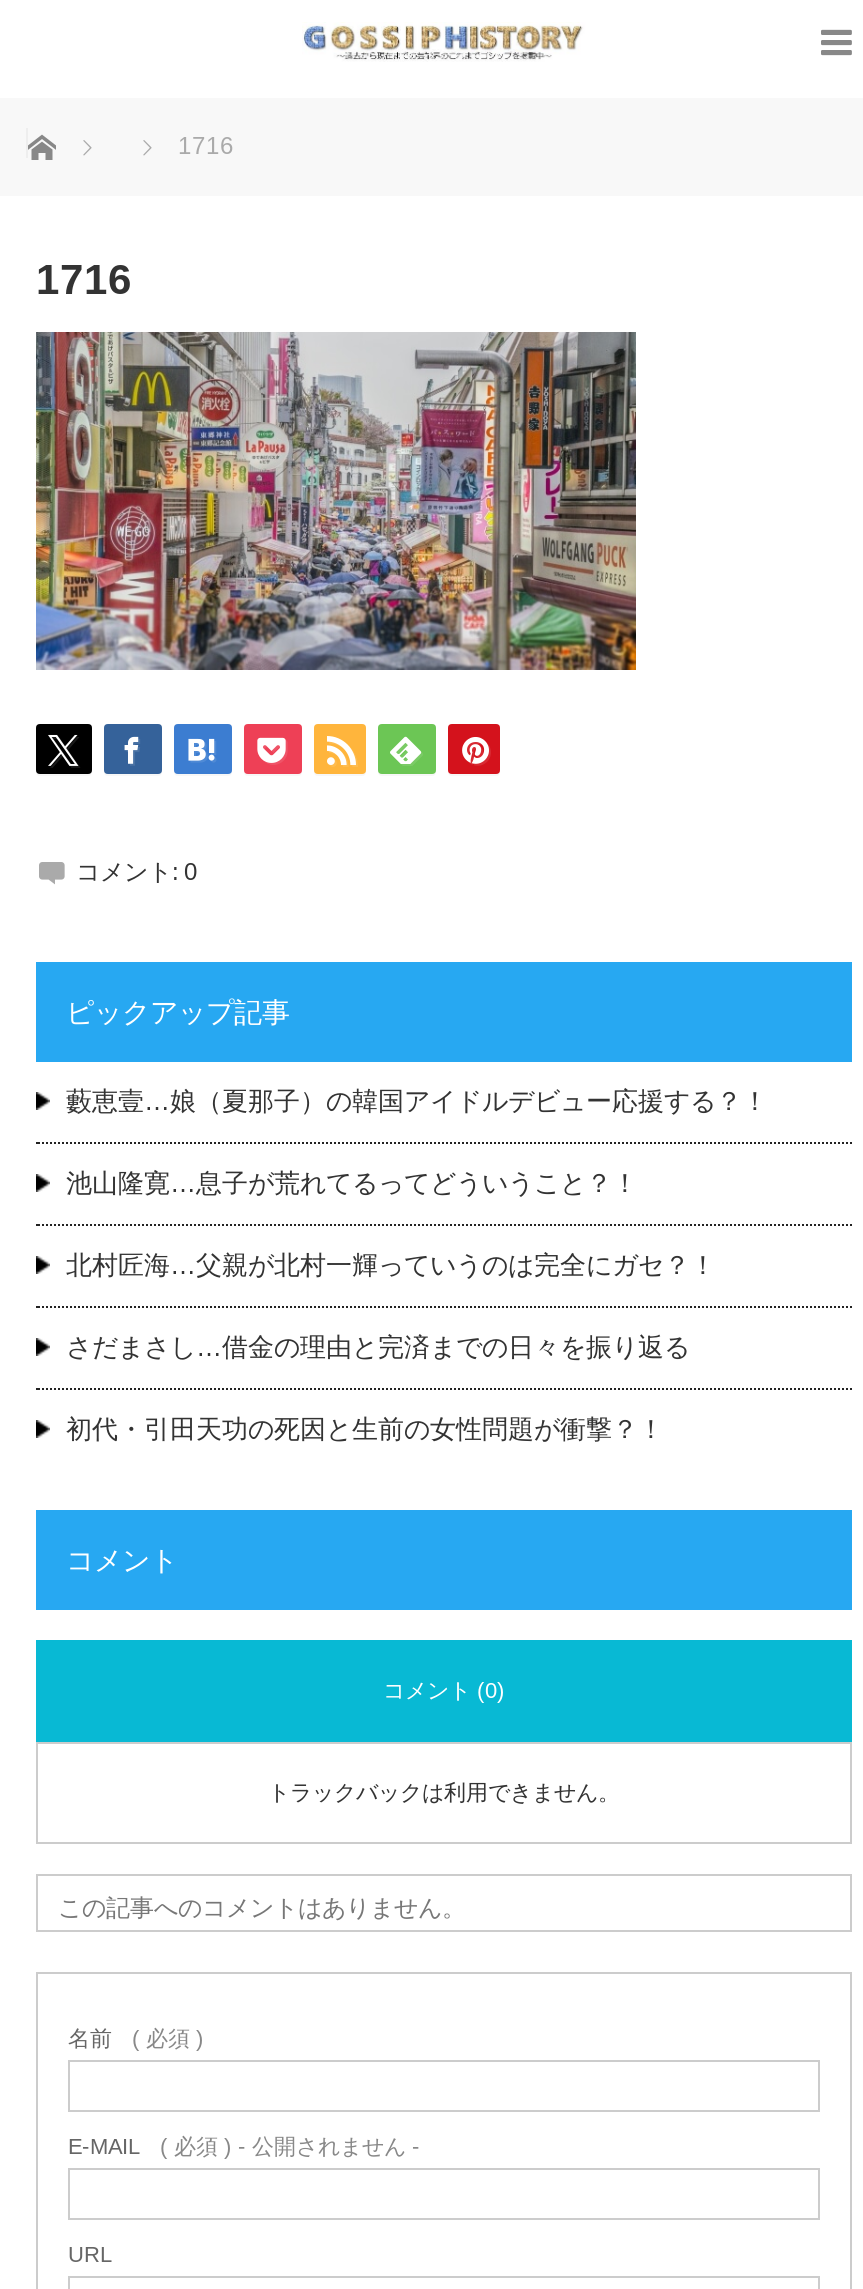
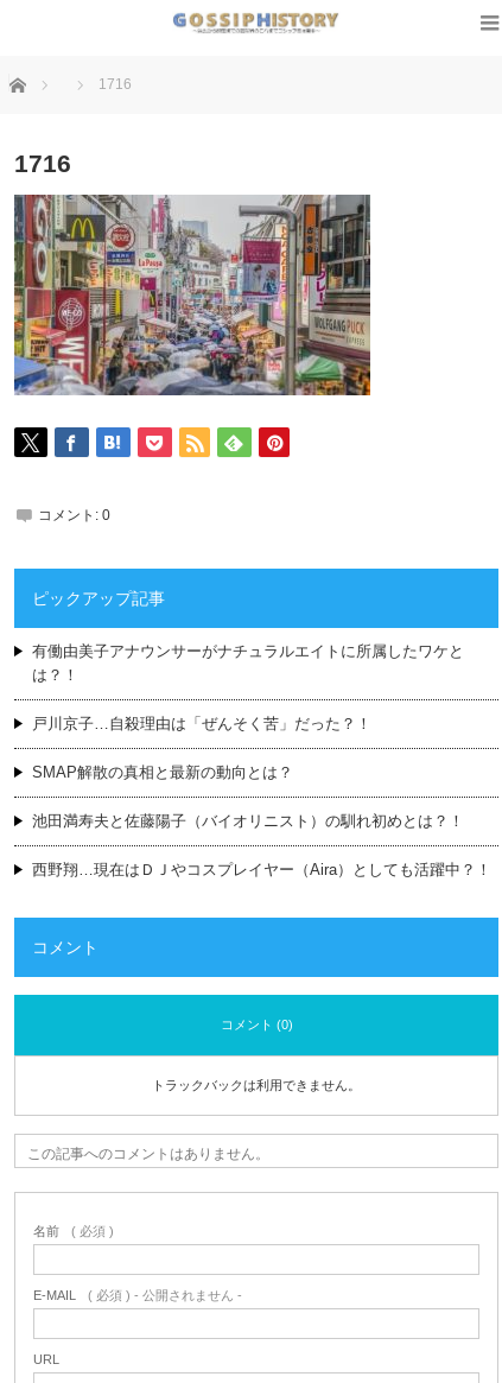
- 藪恵壹…娘（夏那子）の韓国アイドルデビュー応援する？！
+ 有働由美子アナウンサーがナチュラルエイトに所属したワケと
+ は？！

- 池山隆寛…息子が荒れてるってどういうこと？！
+ 戸川京子…自殺理由は「ぜんそく苦」だった？！

- 北村匠海…父親が北村一輝っていうのは完全にガセ？！
+ SMAP解散の真相と最新の動向とは？

- さだまさし…借金の理由と完済までの日々を振り返る
+ 池田満寿夫と佐藤陽子（バイオリニスト）の馴れ初めとは？！

- 初代・引田天功の死因と生前の女性問題が衝撃？！
+ 西野翔…現在はＤＪやコスプレイヤー（Aira）としても活躍中？！
